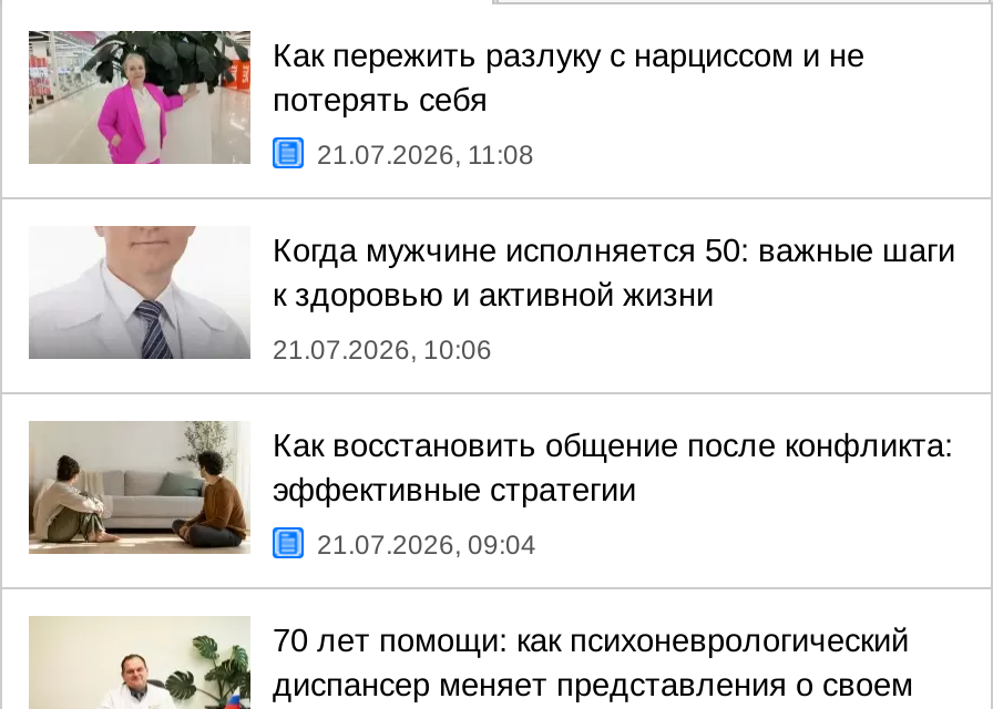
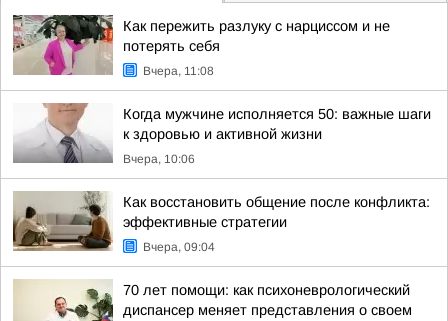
- 21.07.2026, 11:08
+ Вчера, 11:08

- 21.07.2026, 10:06
+ Вчера, 10:06

- 21.07.2026, 09:04
+ Вчера, 09:04
